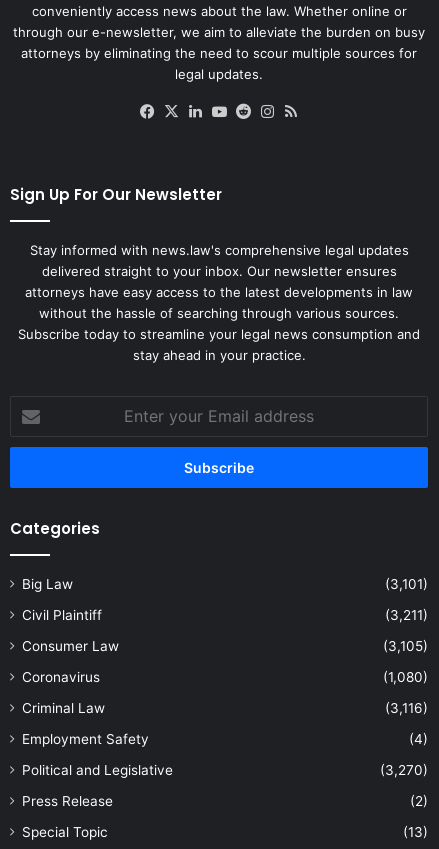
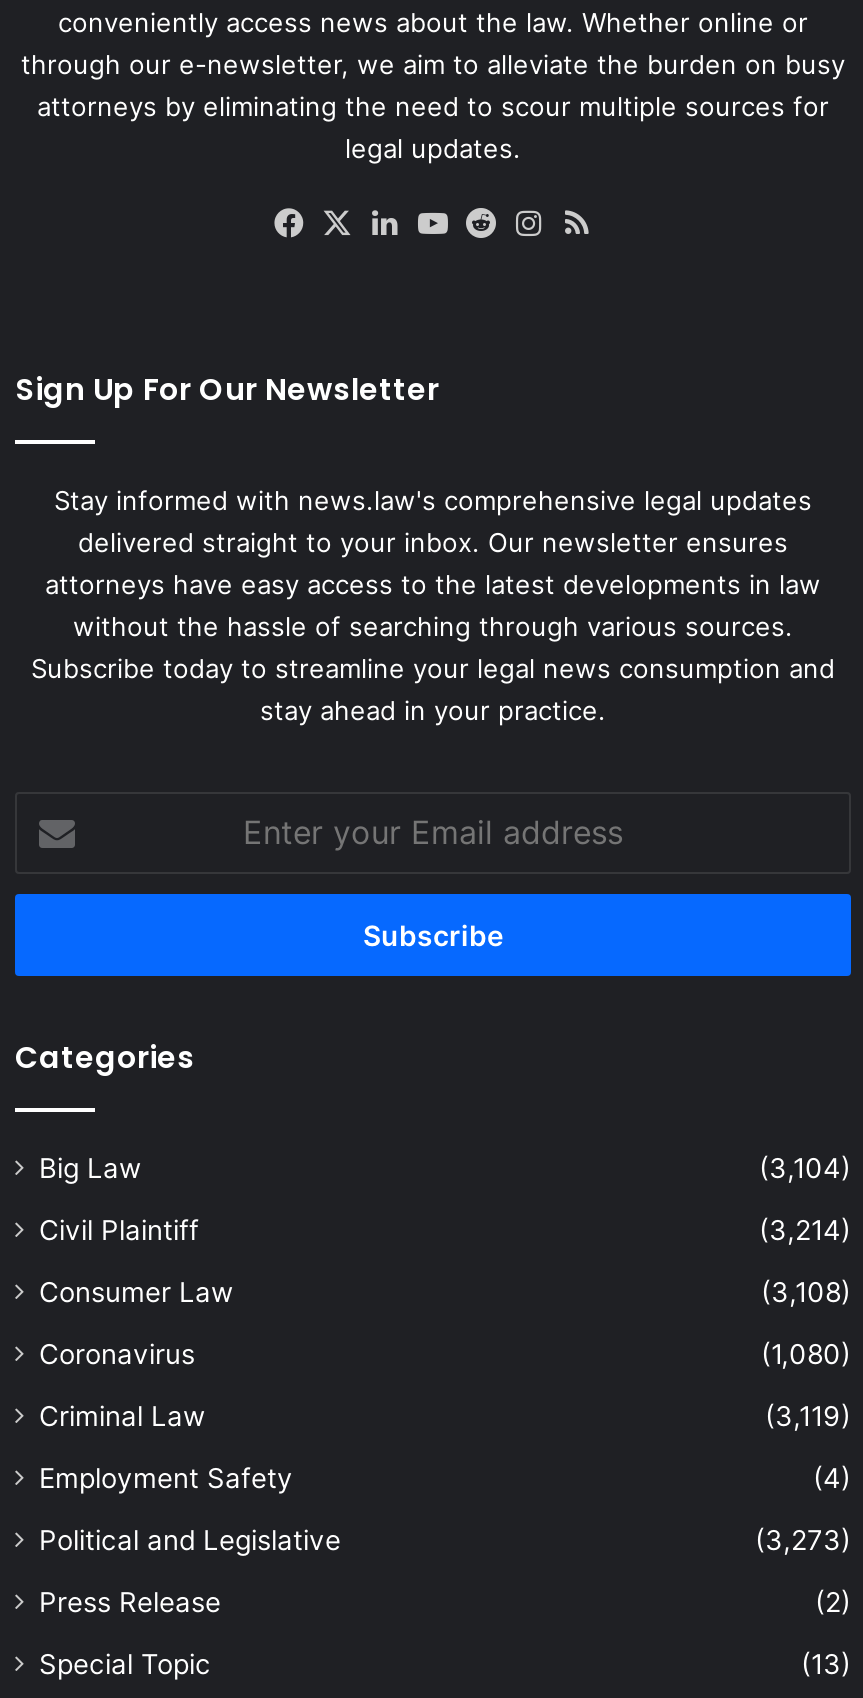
- (3,101)
+ (3,104)

- (3,211)
+ (3,214)

- (3,105)
+ (3,108)

- (3,116)
+ (3,119)

- (3,270)
+ (3,273)
